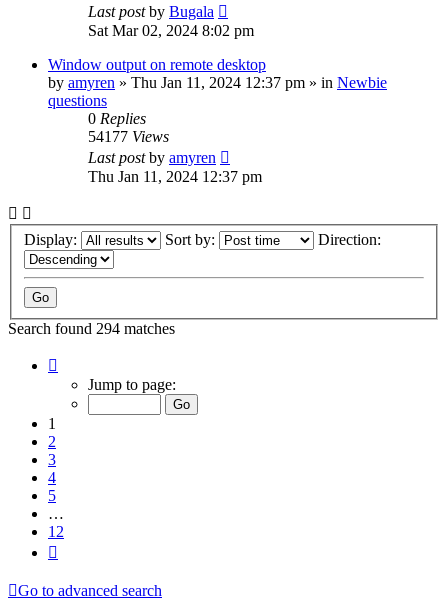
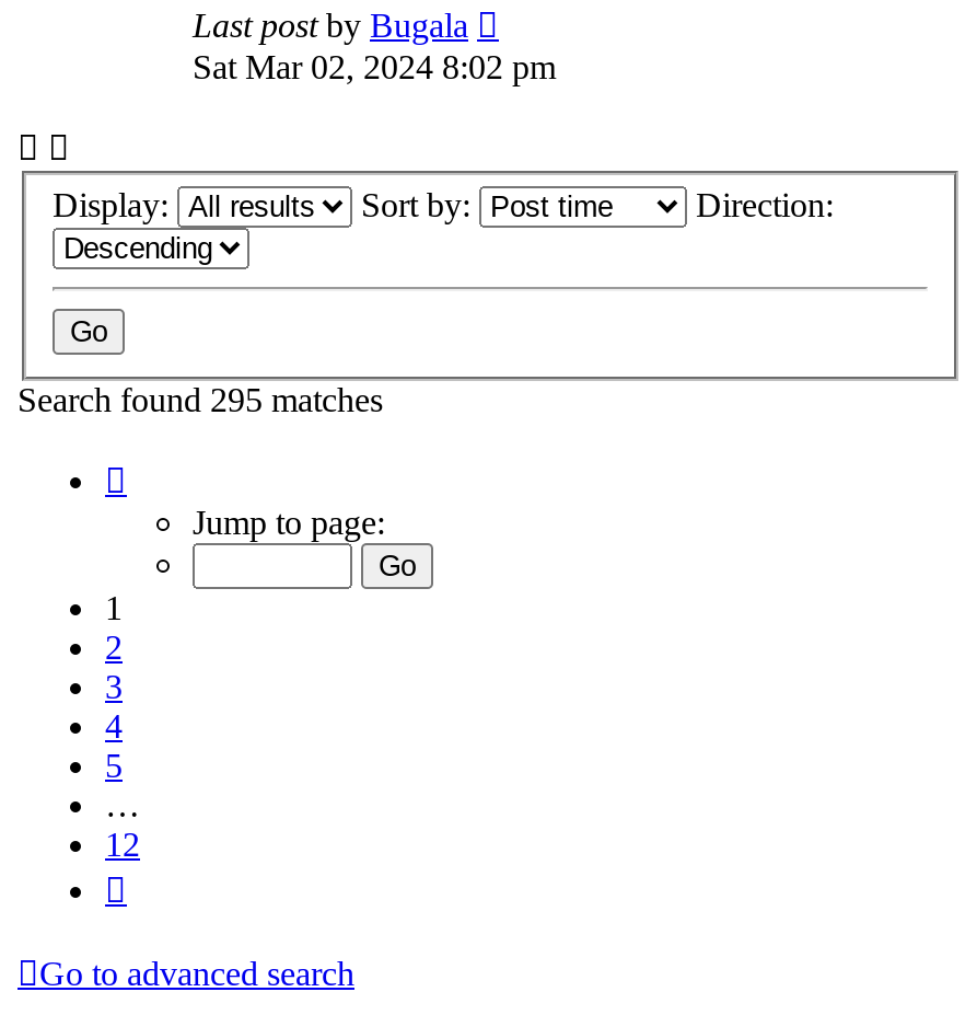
- Window output on remote desktop
- by amyren»Thu Jan 11, 2024 12:37 pm» in Newbie
- questions
- 0 Replies
- 54177 Views
- Last post by amyren
- Thu Jan 11, 2024 12:37 pm

- Search found 294 matches
+ Search found 295 matches
